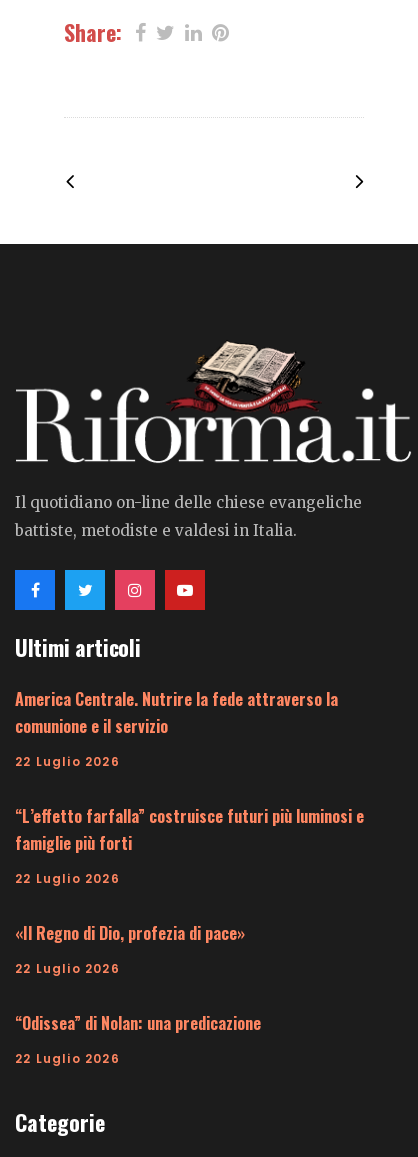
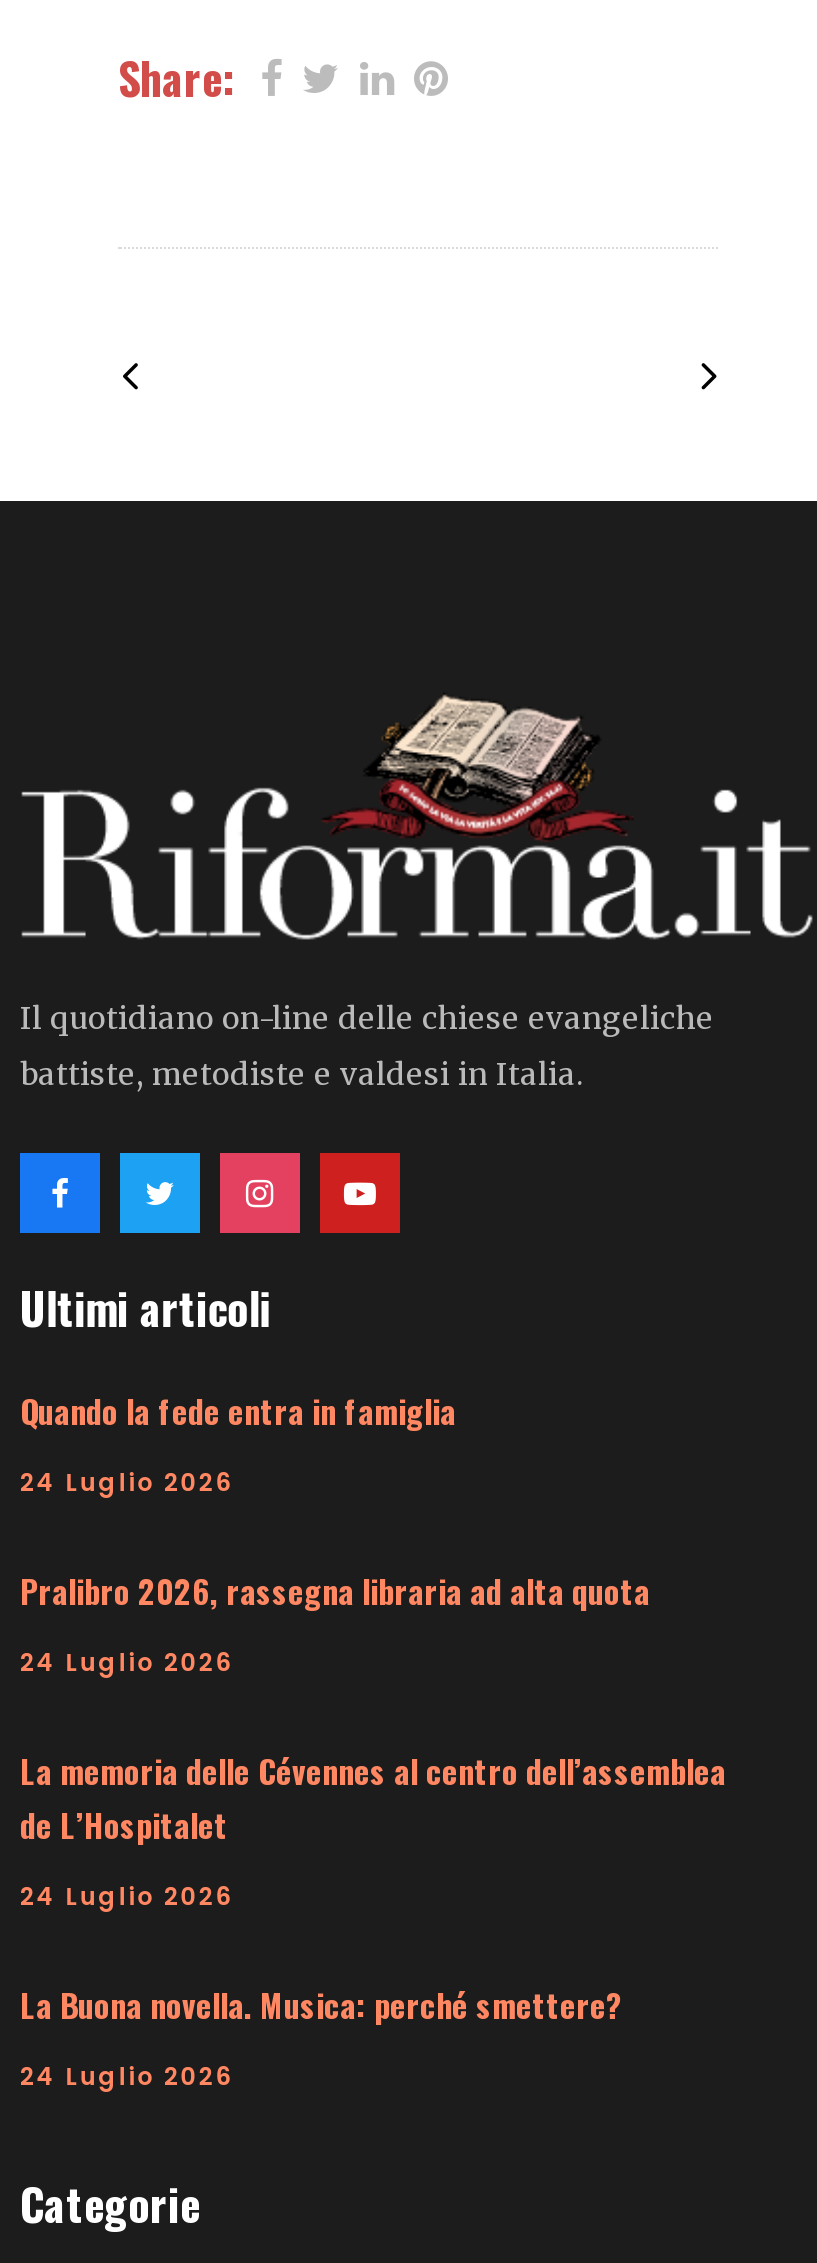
- America Centrale. Nutrire la fede attraverso la
- comunione e il servizio
+ Quando la fede entra in famiglia

- 22 Luglio 2026
+ 24 Luglio 2026

- “L’effetto farfalla” costruisce futuri più luminosi e
- famiglie più forti
+ Pralibro 2026, rassegna libraria ad alta quota

- 22 Luglio 2026
+ 24 Luglio 2026

- «Il Regno di Dio, profezia di pace»
+ La memoria delle Cévennes al centro dell’assemblea
+ de L’Hospitalet

- 22 Luglio 2026
+ 24 Luglio 2026

- “Odissea” di Nolan: una predicazione
+ La Buona novella. Musica: perché smettere?

- 22 Luglio 2026
+ 24 Luglio 2026
